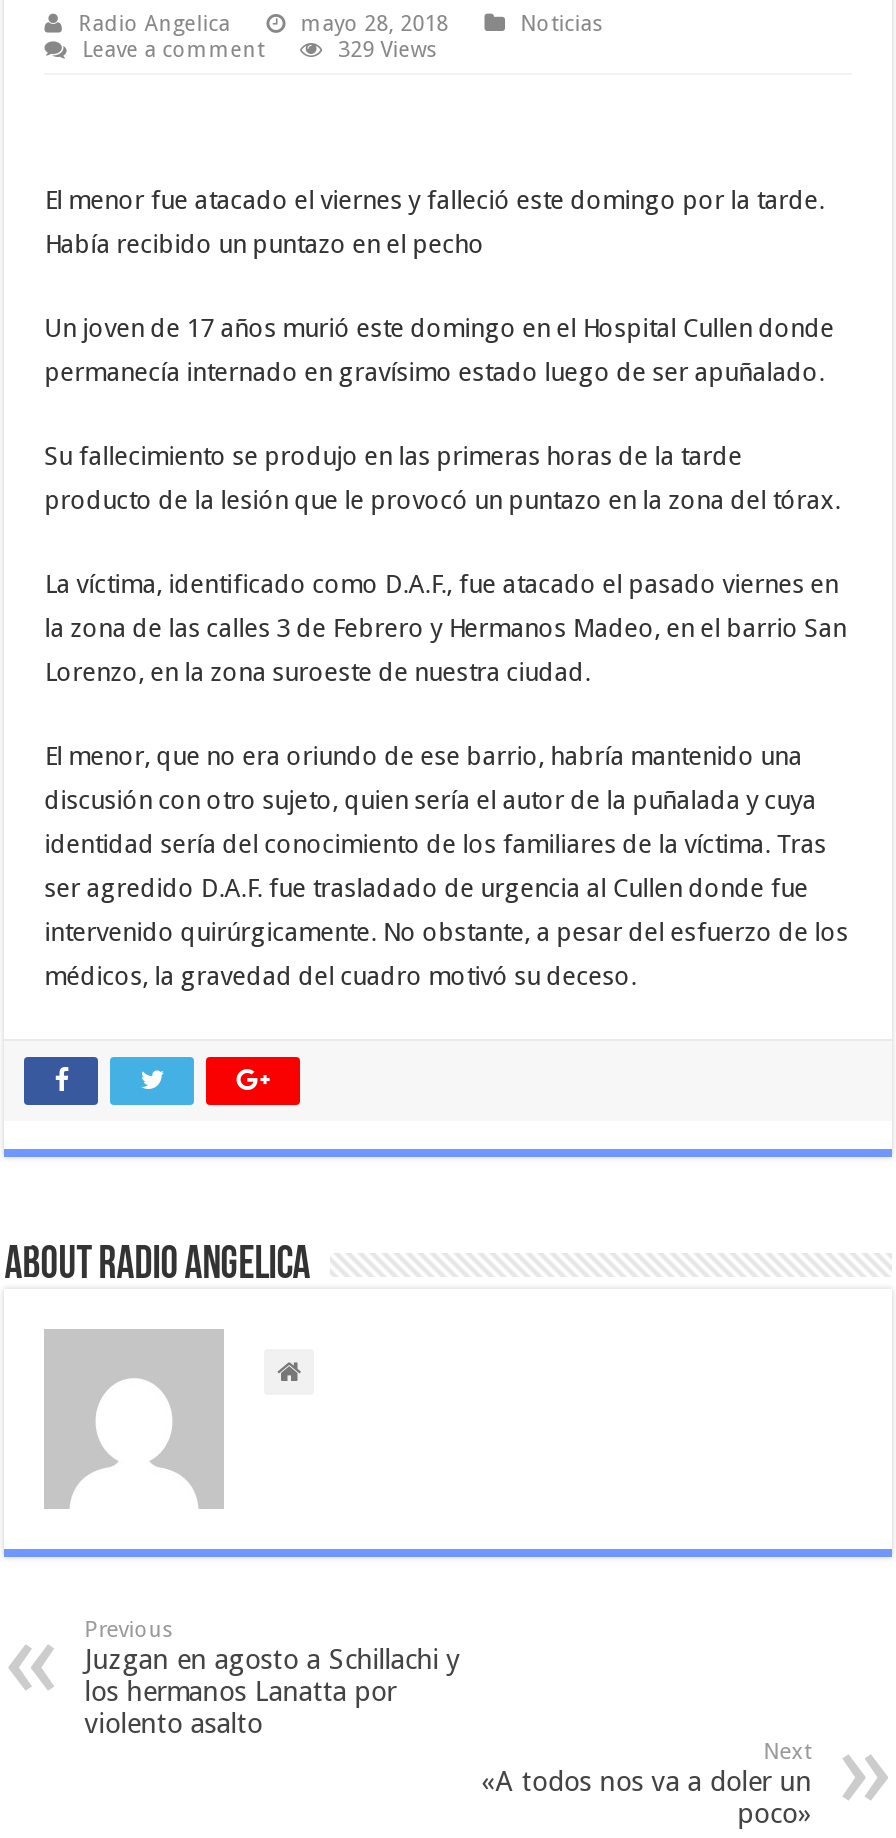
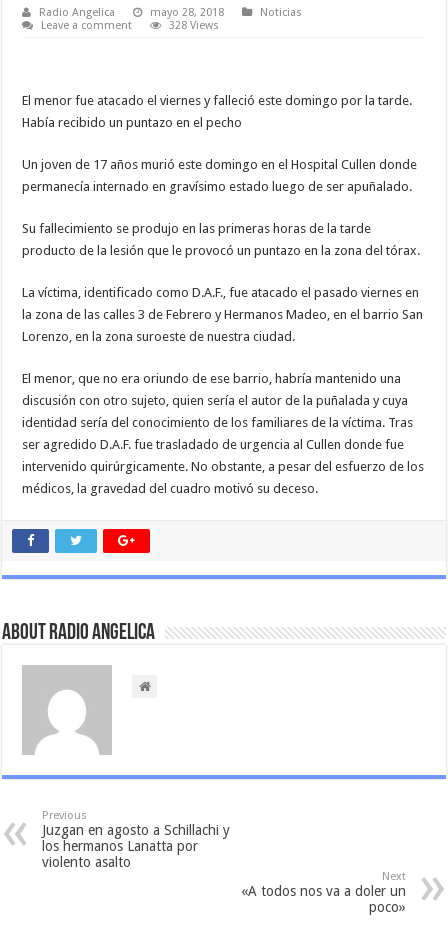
- 329 Views
+ 328 Views
